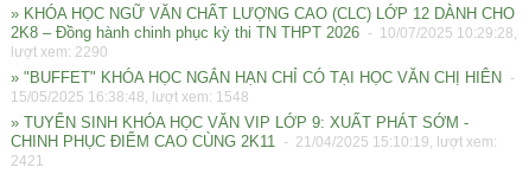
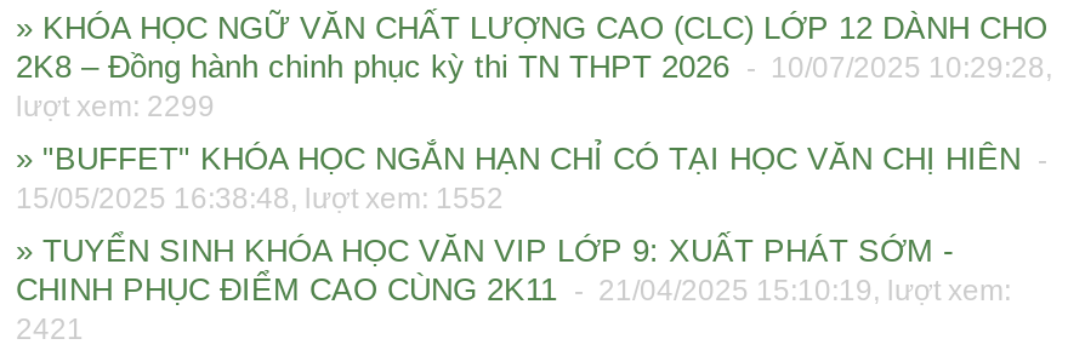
- lượt xem: 2290
+ lượt xem: 2299

- 15/05/2025 16:38:48, lượt xem: 1548
+ 15/05/2025 16:38:48, lượt xem: 1552
